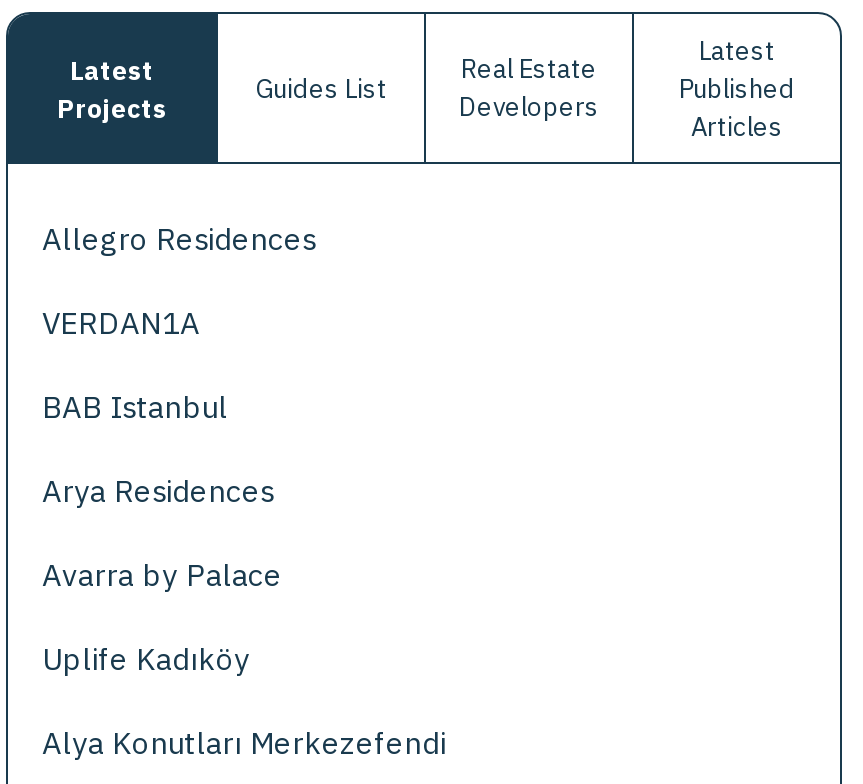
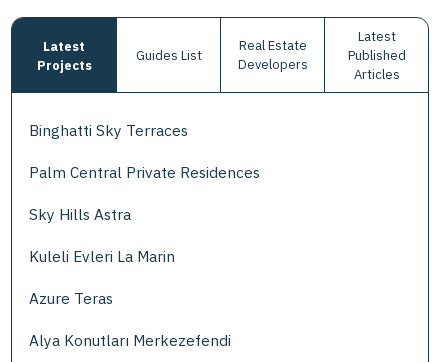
- Allegro Residences
- VERDAN1A
- BAB Istanbul
- Arya Residences
- Avarra by Palace
- Uplife Kadıköy
+ Binghatti Sky Terraces
+ Palm Central Private Residences
+ Sky Hills Astra
+ Kuleli Evleri La Marin
+ Azure Teras
